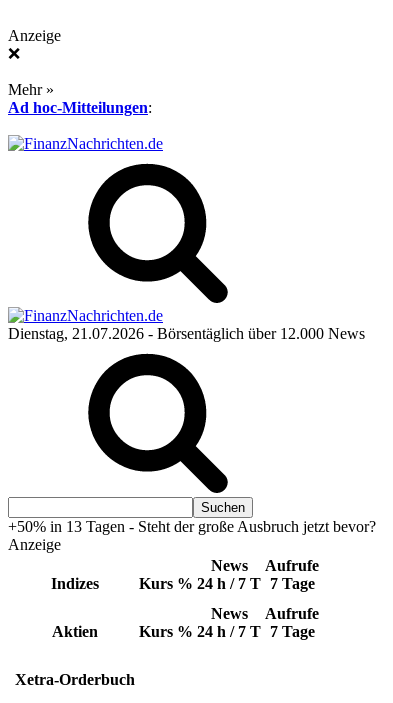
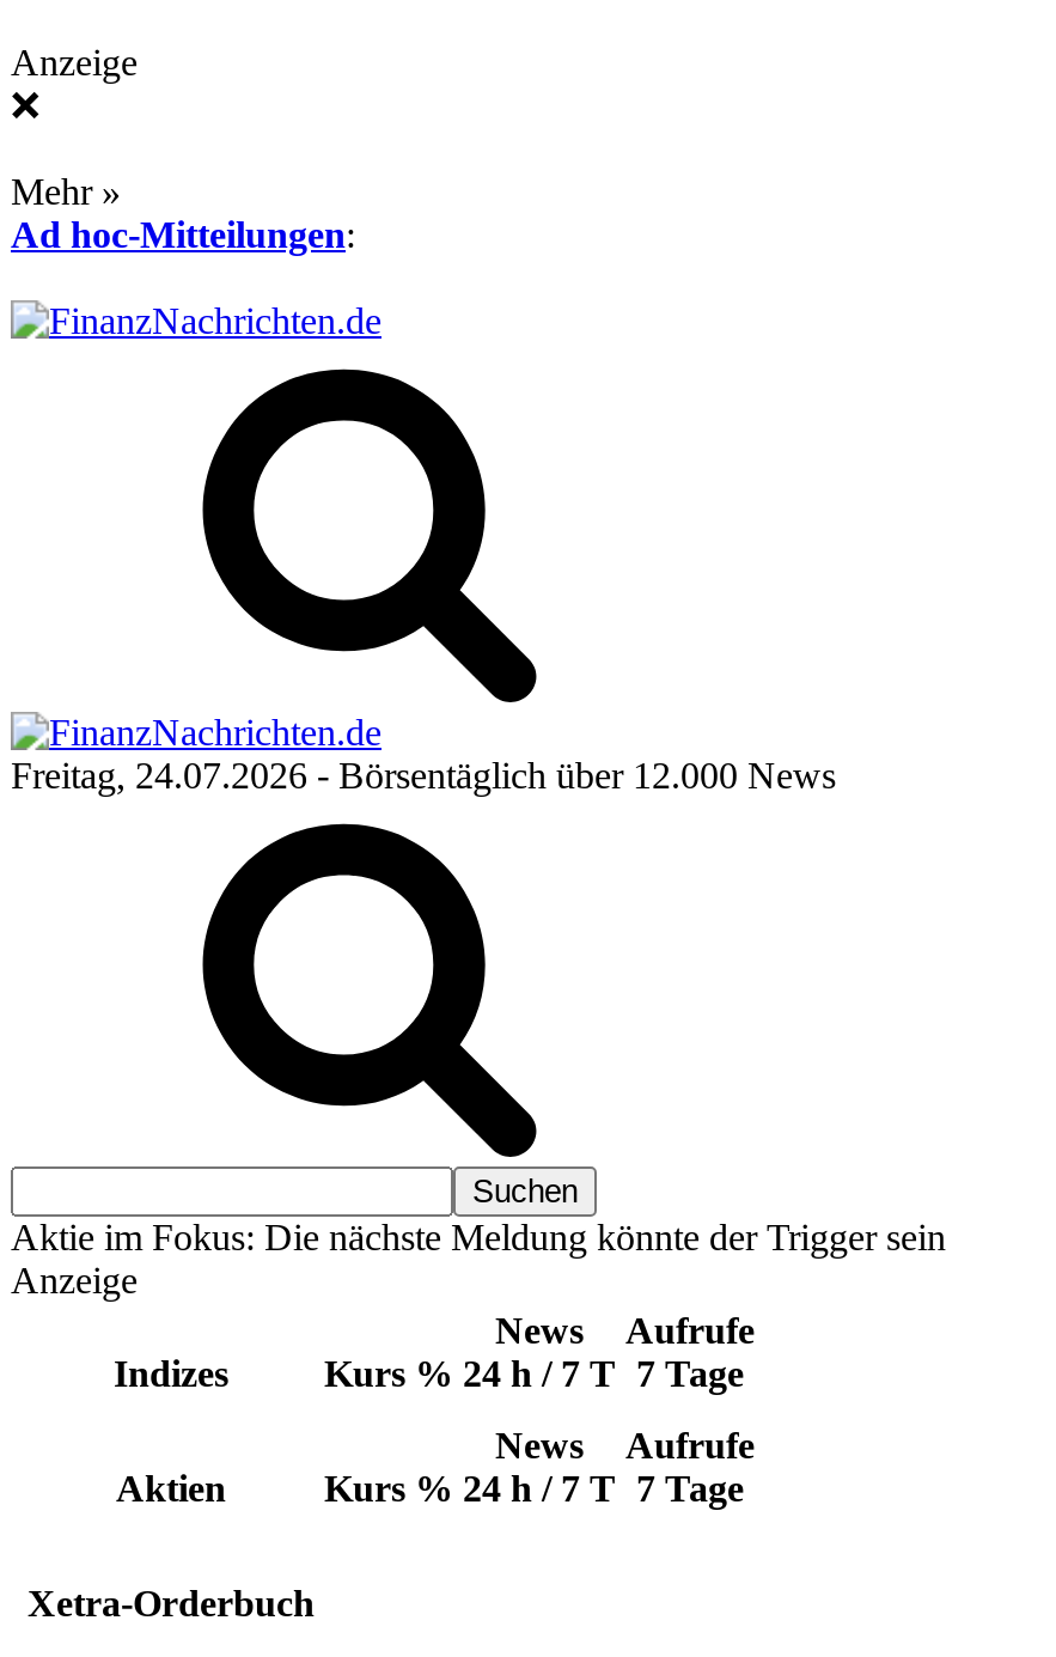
- Dienstag, 21.07.2026 - Börsentäglich über 12.000 News
+ Freitag, 24.07.2026 - Börsentäglich über 12.000 News

- +50% in 13 Tagen - Steht der große Ausbruch jetzt bevor?
+ Aktie im Fokus: Die nächste Meldung könnte der Trigger sein
